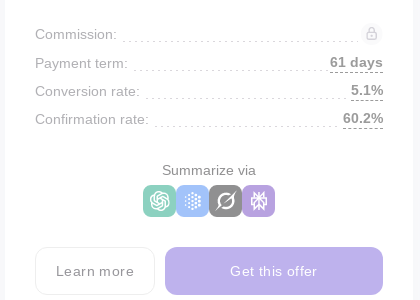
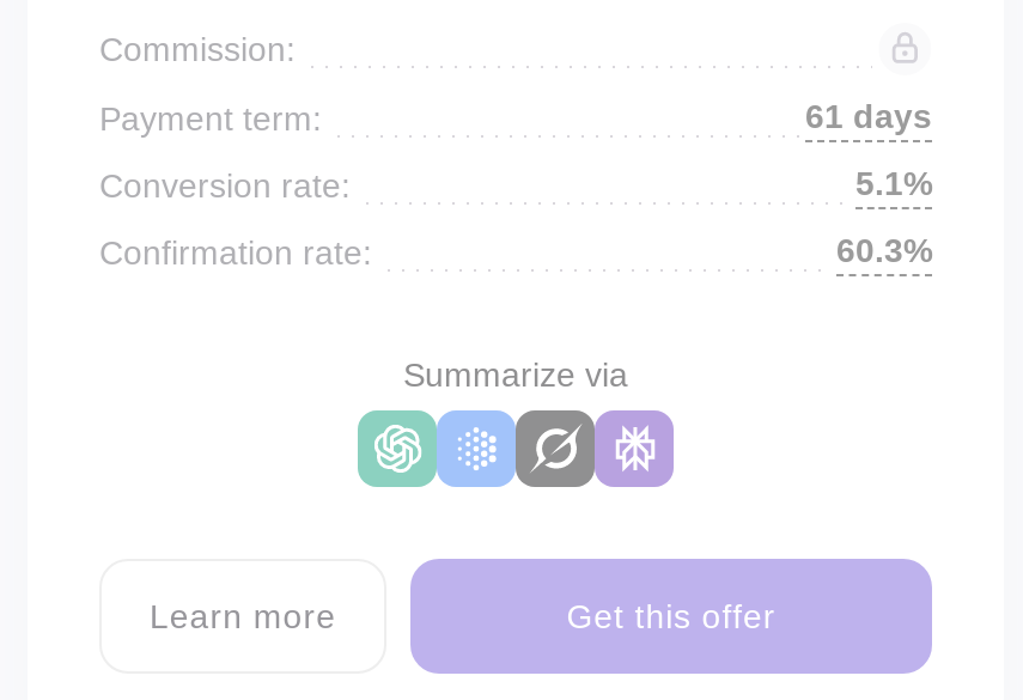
- 60.2%
+ 60.3%
